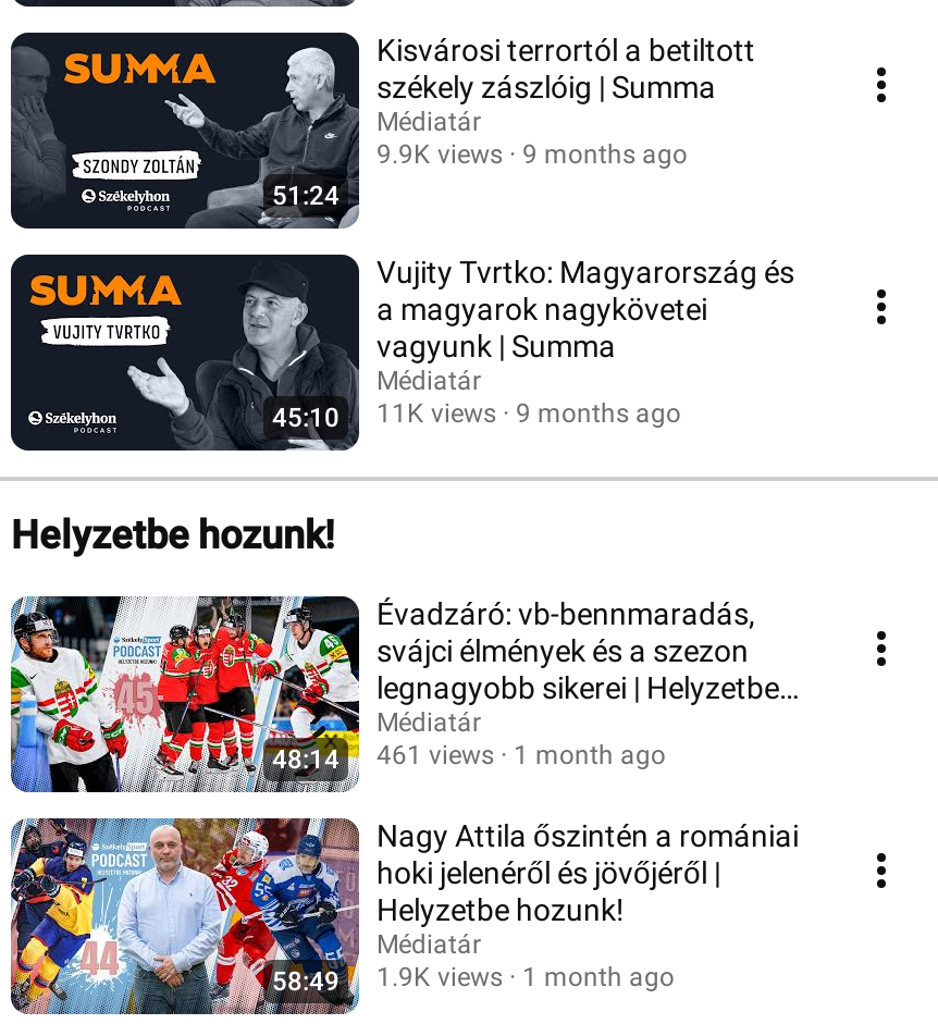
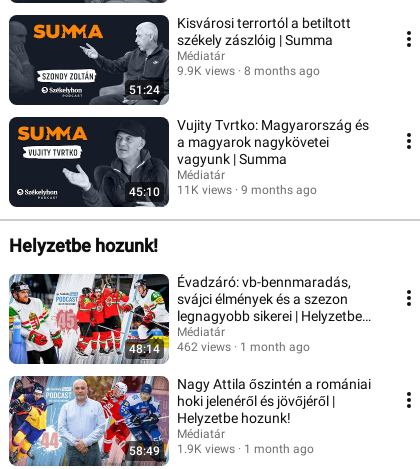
- 9.9K views 9 months ago
+ 9.9K views 8 months ago

- 48:14 461 views 1 month ago
+ 48:14 462 views 1 month ago
